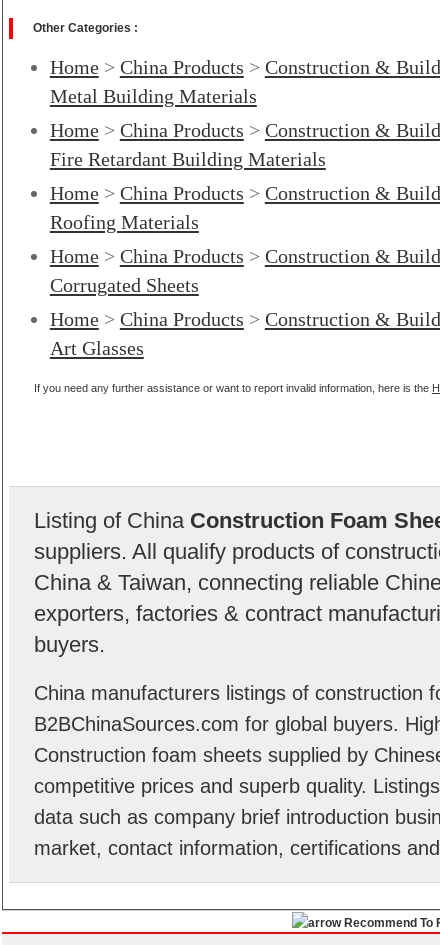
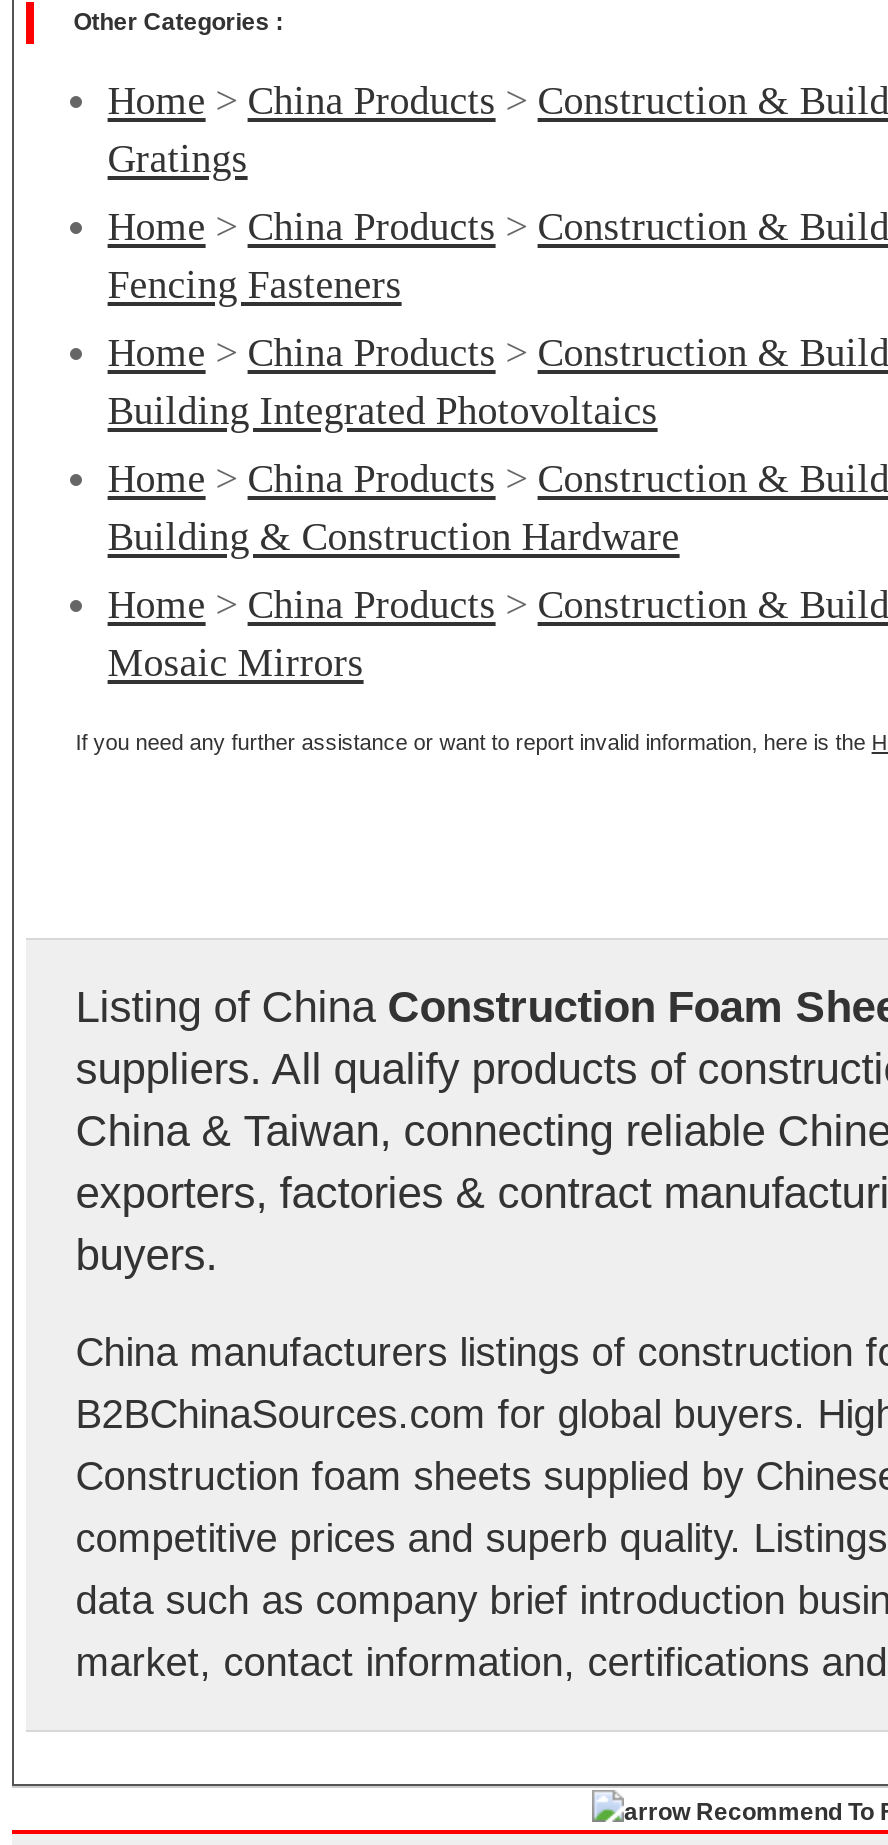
- Metal Building Materials
+ Gratings

- Fire Retardant Building Materials
+ Fencing Fasteners

- Roofing Materials
+ Building Integrated Photovoltaics

- Corrugated Sheets
+ Building & Construction Hardware

- Art Glasses
+ Mosaic Mirrors
